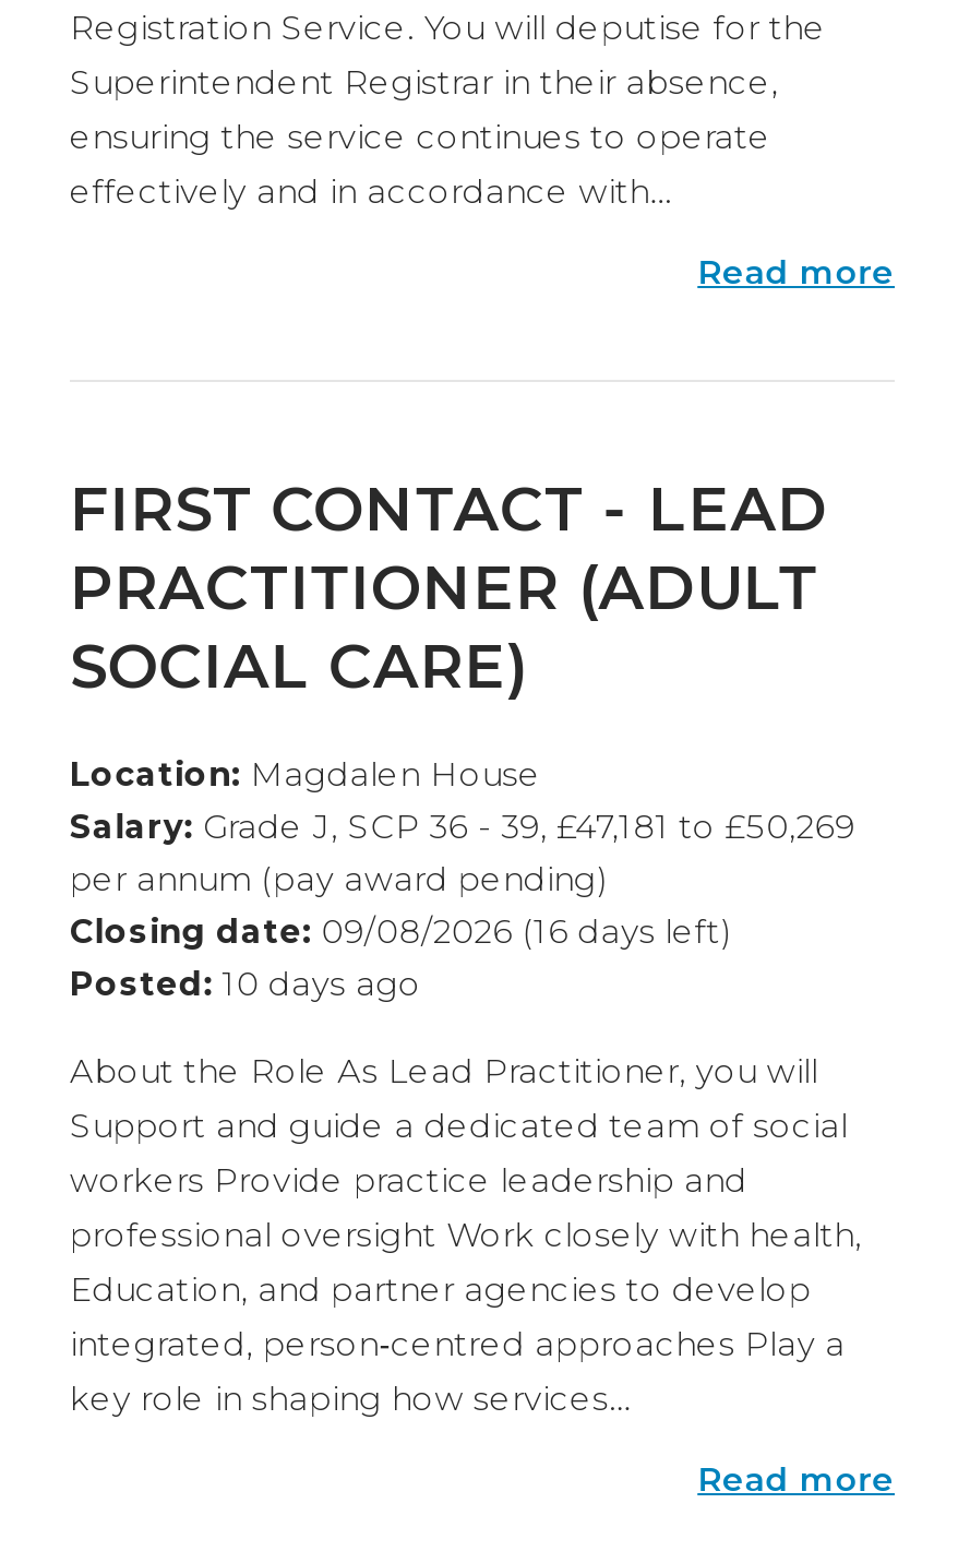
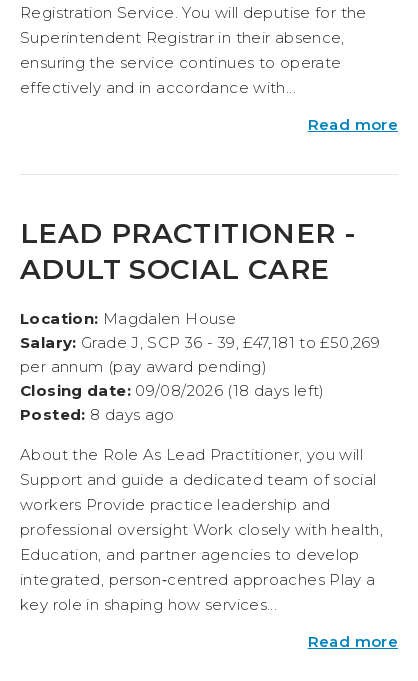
- FIRST CONTACT - LEAD
- PRACTITIONER (ADULT
- SOCIAL CARE)
+ LEAD PRACTITIONER -
+ ADULT SOCIAL CARE

- Closing date: 09/08/2026 (16 days left)
+ Closing date: 09/08/2026 (18 days left)

- Posted: 10 days ago
+ Posted: 8 days ago
